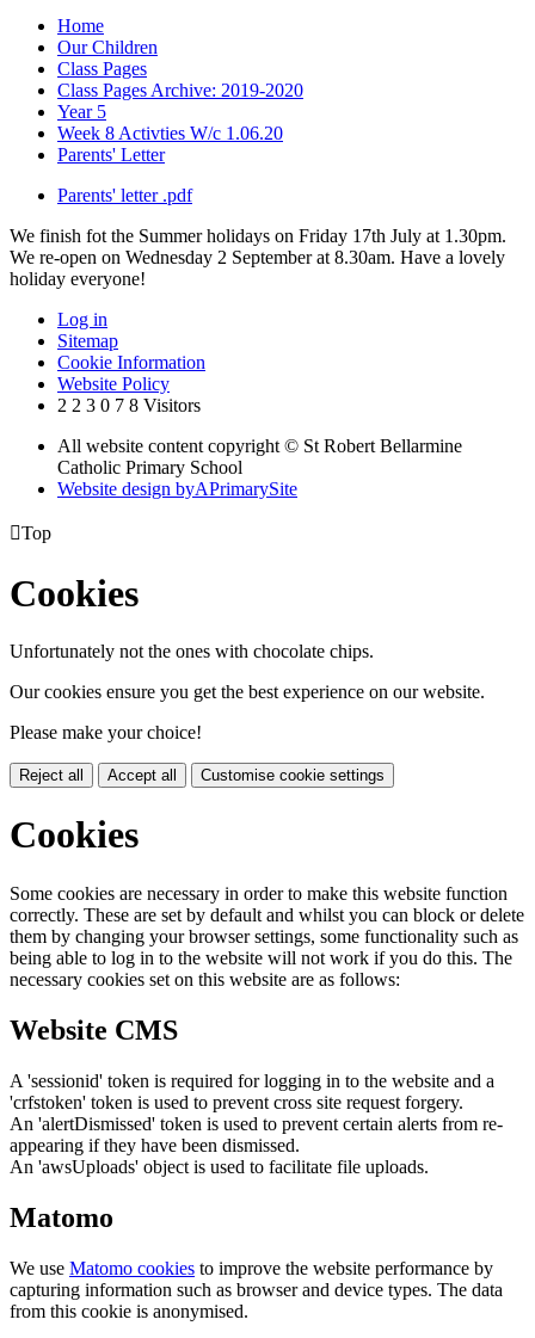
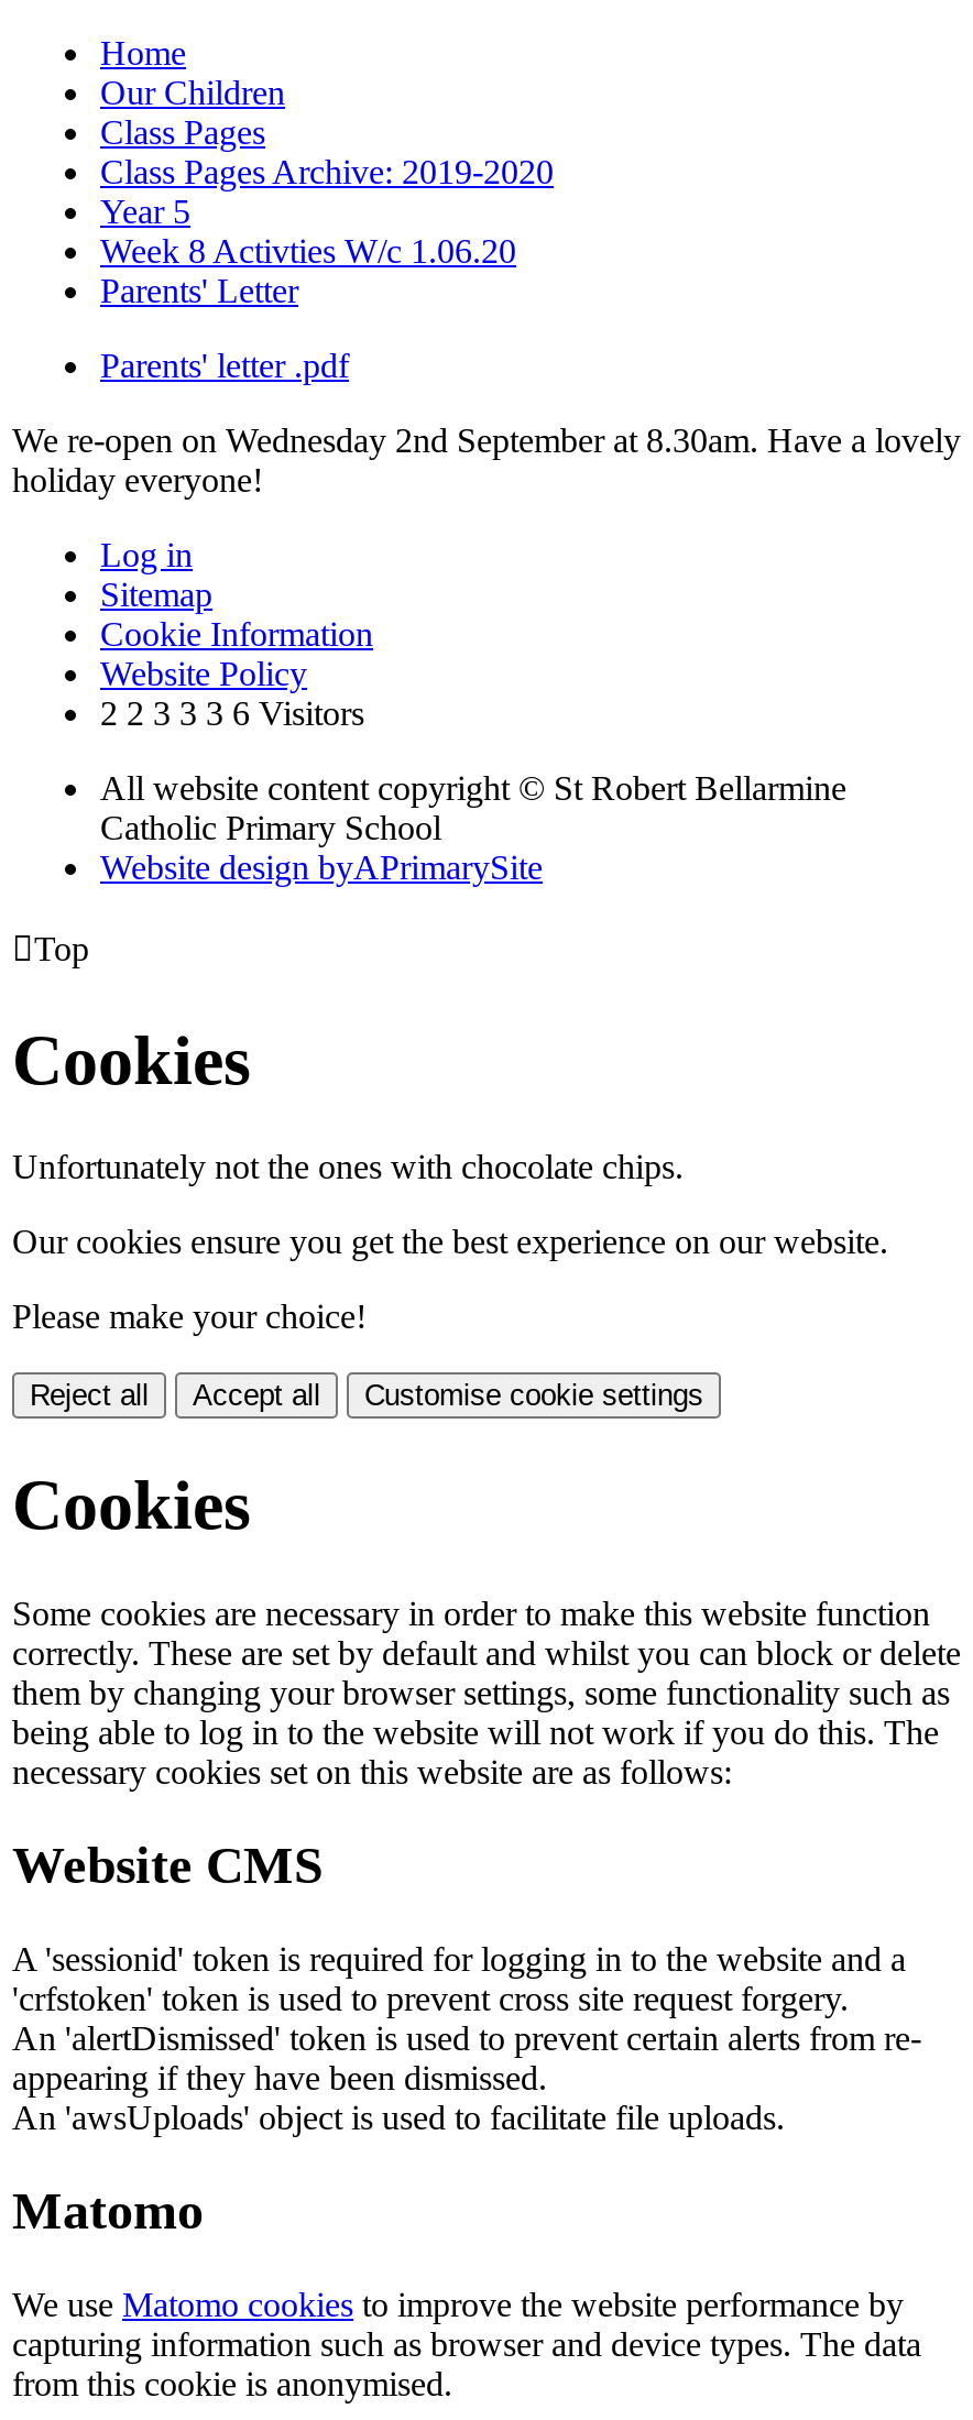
- We finish fot the Summer holidays on Friday 17th July at 1.30pm.
- We re-open on Wednesday 2 September at 8.30am. Have a lovely
+ We re-open on Wednesday 2nd September at 8.30am. Have a lovely

- 2 2 3 0 7 8 Visitors
+ 2 2 3 3 3 6 Visitors
